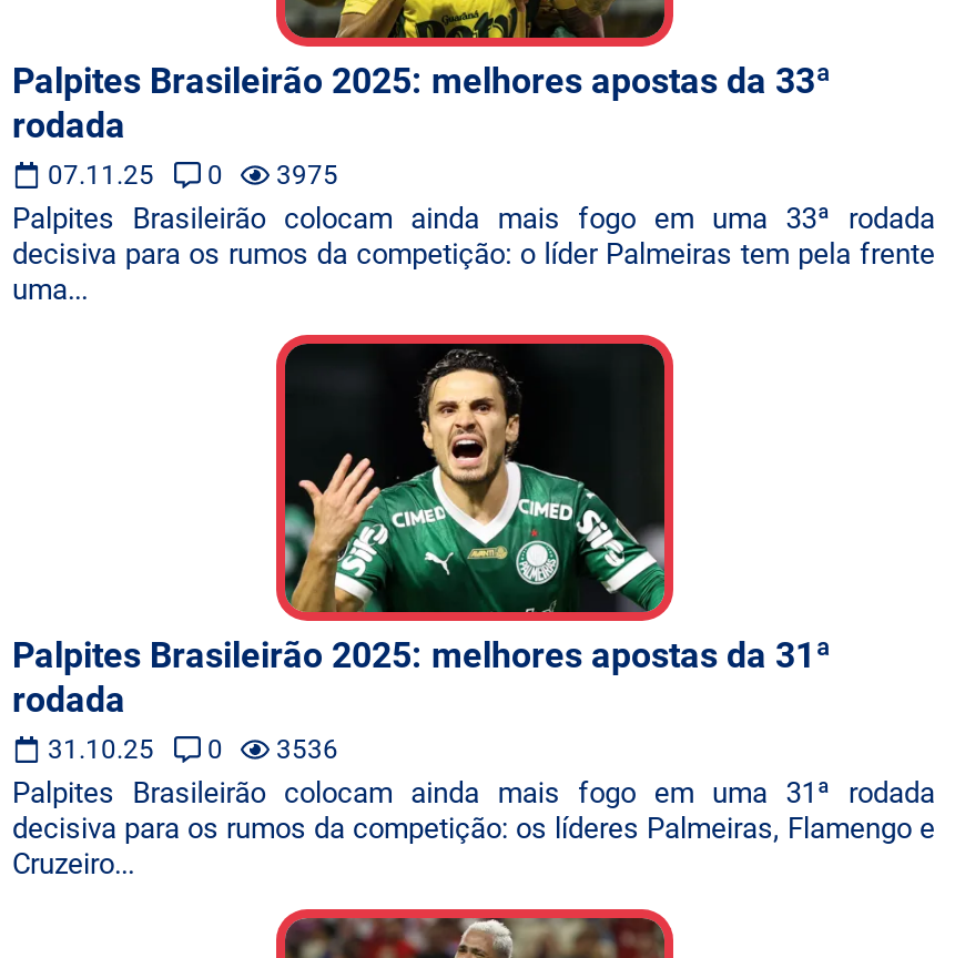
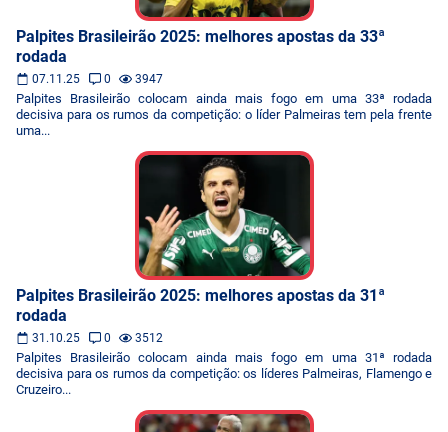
- 07.11.25 0 3975
+ 07.11.25 0 3947

- 31.10.25 0 3536
+ 31.10.25 0 3512
